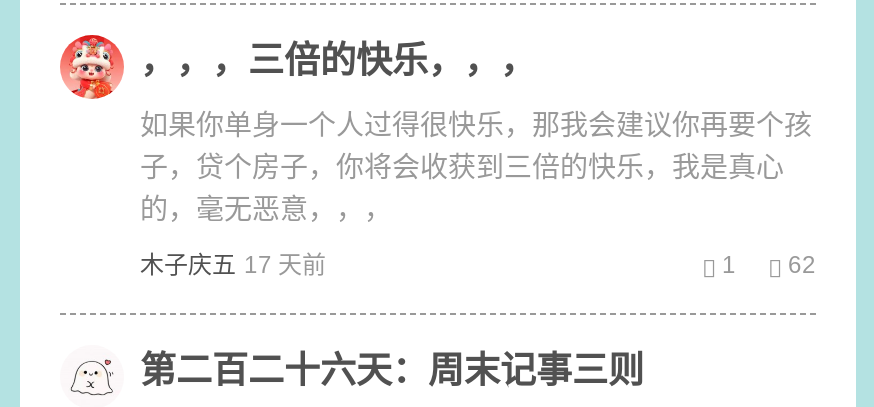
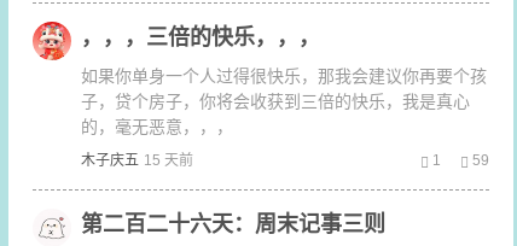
- 木子庆五 17 天前
+ 木子庆五 15 天前

- 1 62
+ 1 59
